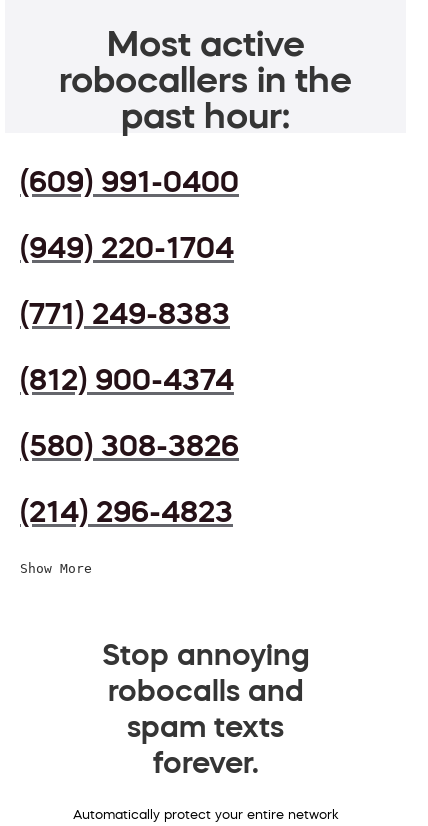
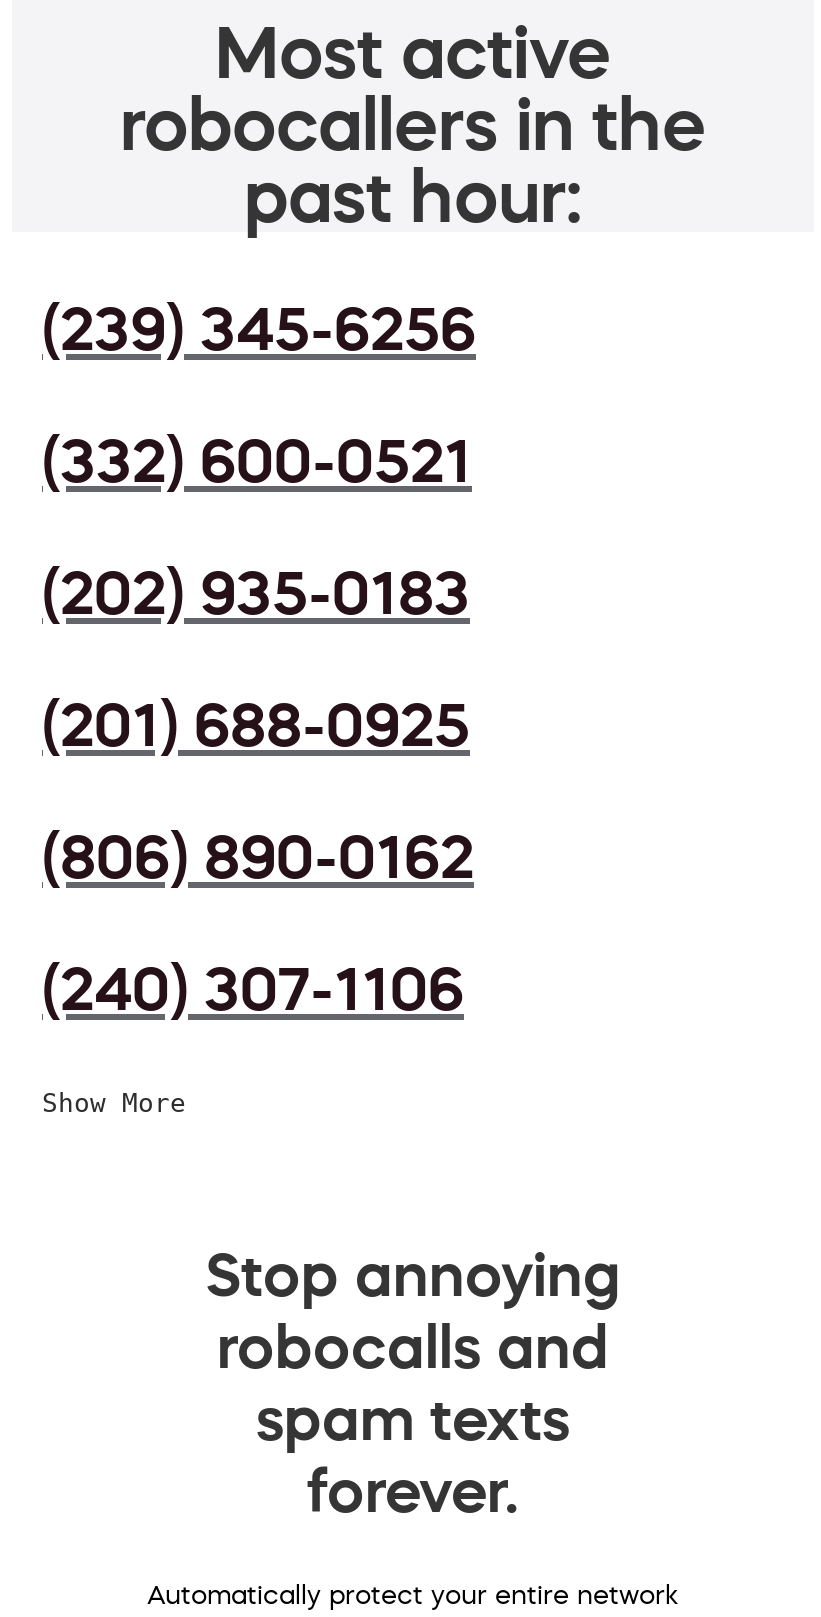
- (609) 991-0400
+ (239) 345-6256

- (949) 220-1704
+ (332) 600-0521

- (771) 249-8383
+ (202) 935-0183

- (812) 900-4374
+ (201) 688-0925

- (580) 308-3826
+ (806) 890-0162

- (214) 296-4823
+ (240) 307-1106
